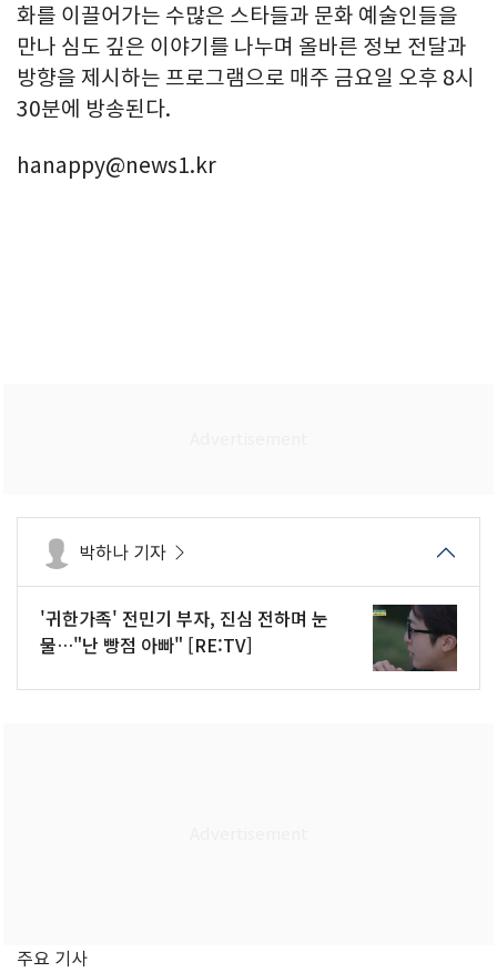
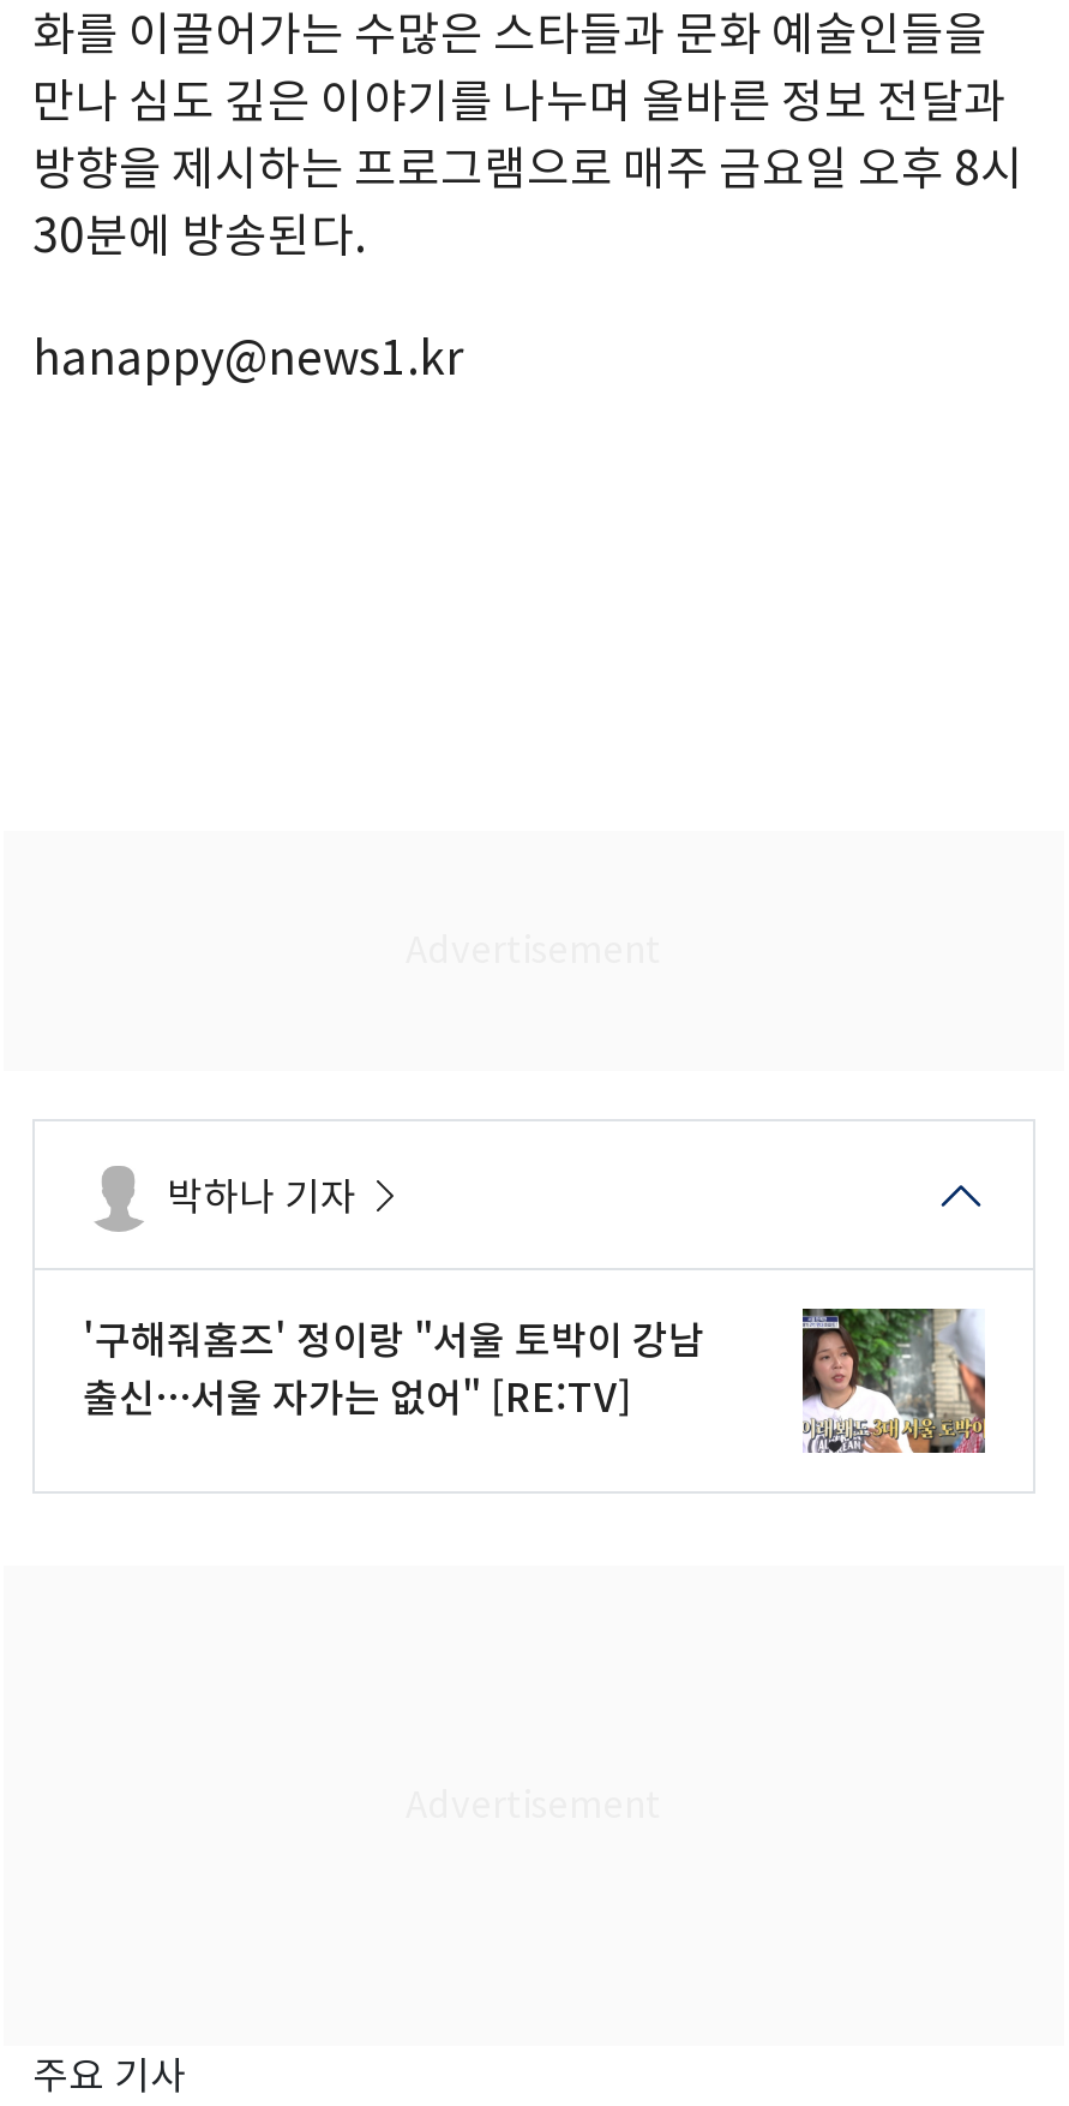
- [image]
- '귀한가족' 전민기 부자, 진심 전하며 눈
- 물…"난 빵점 아빠" [RE:TV]
+ [image]
+ '구해줘홈즈' 정이랑 "서울 토박이 강남
+ 출신…서울 자가는 없어" [RE:TV]
